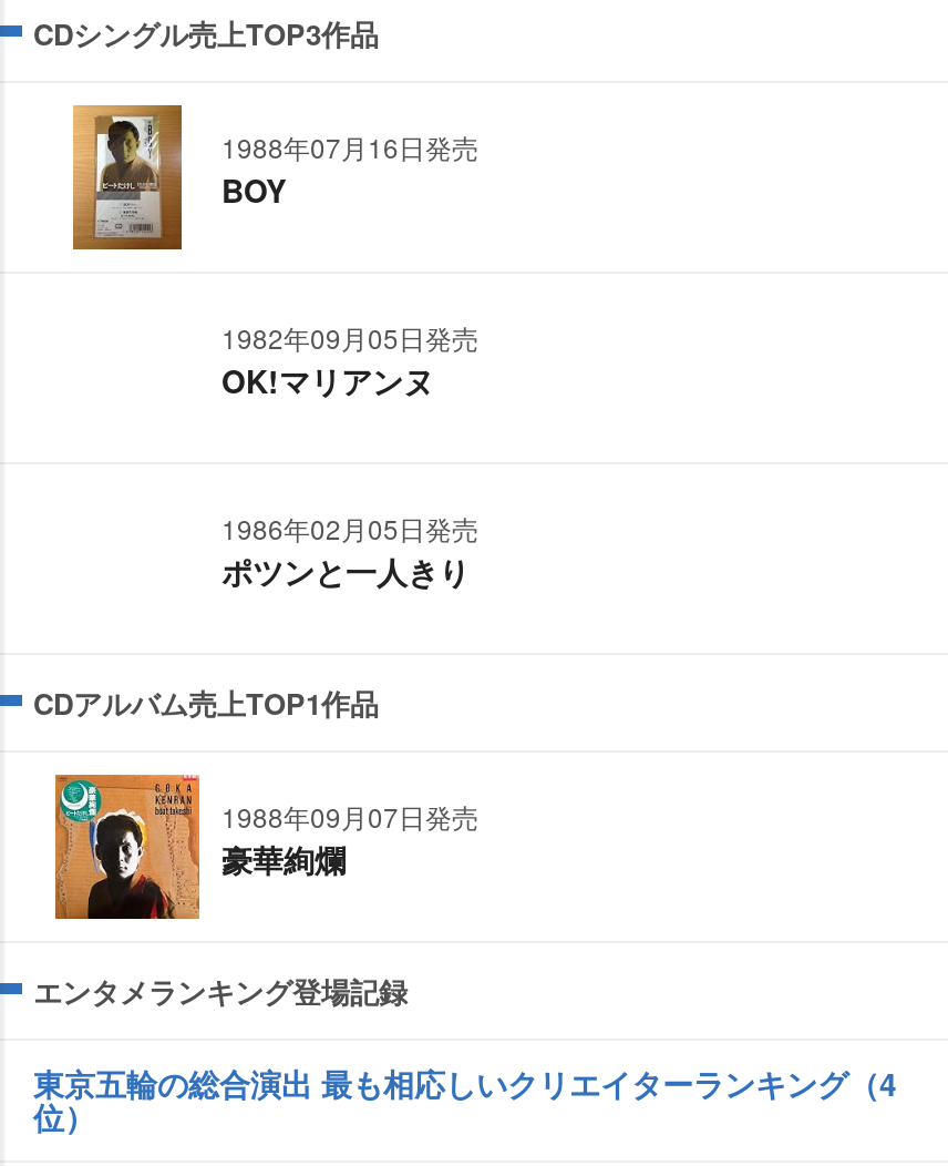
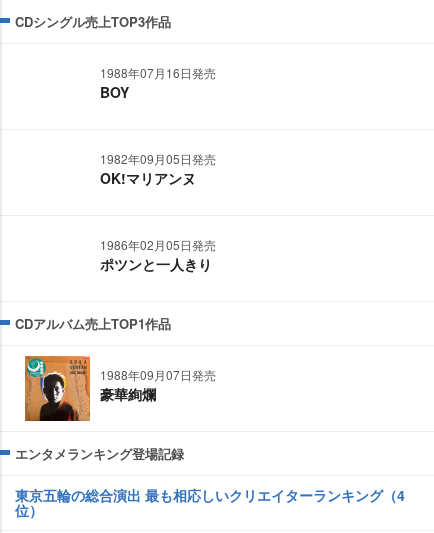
- [image]
